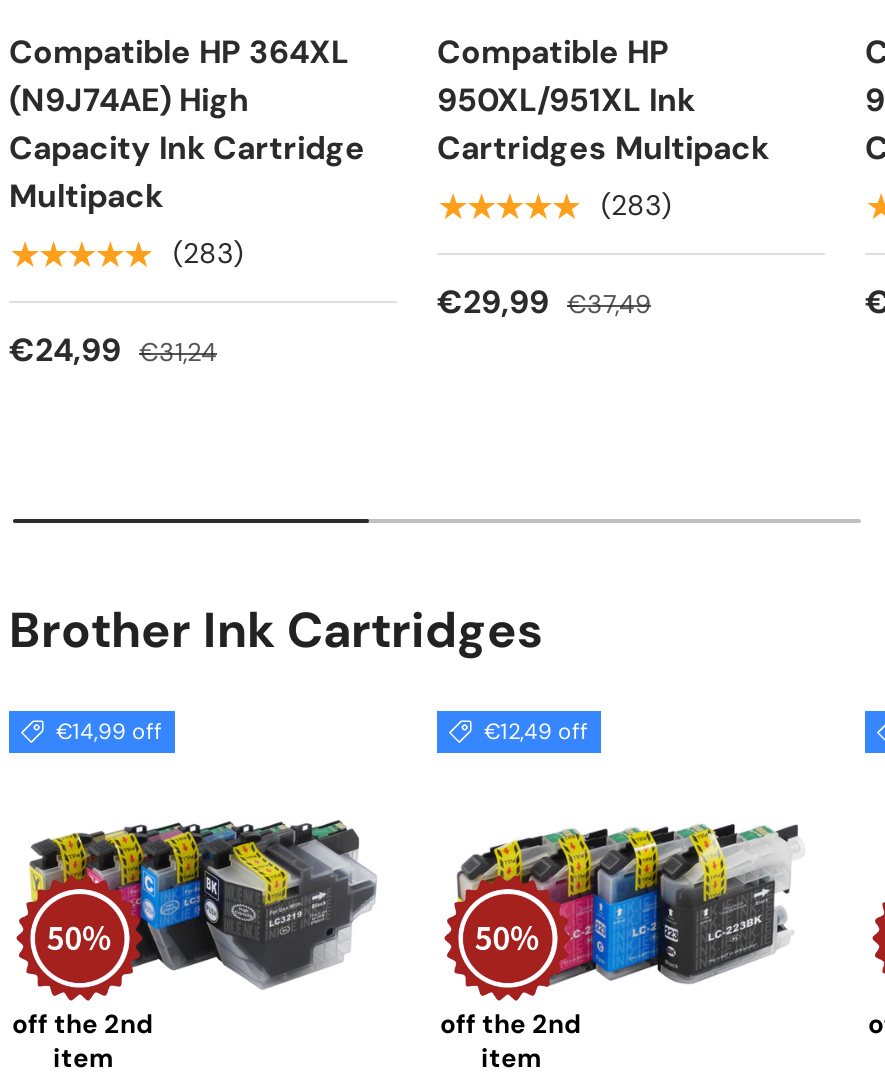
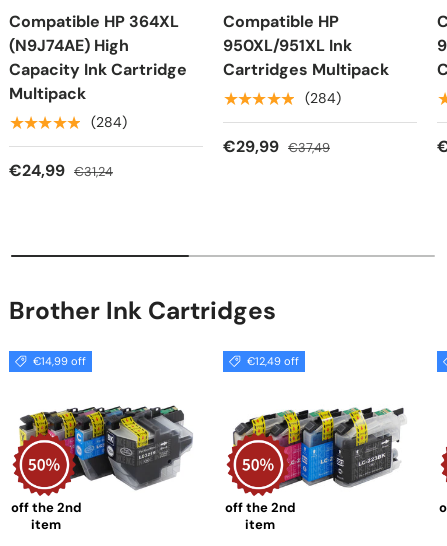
- (283)
+ (284)

- (283)
+ (284)
